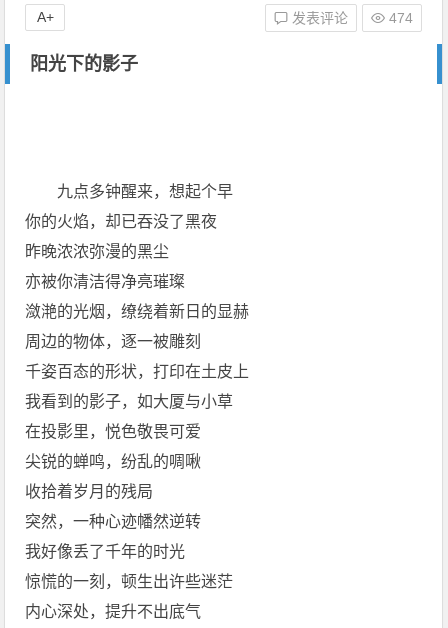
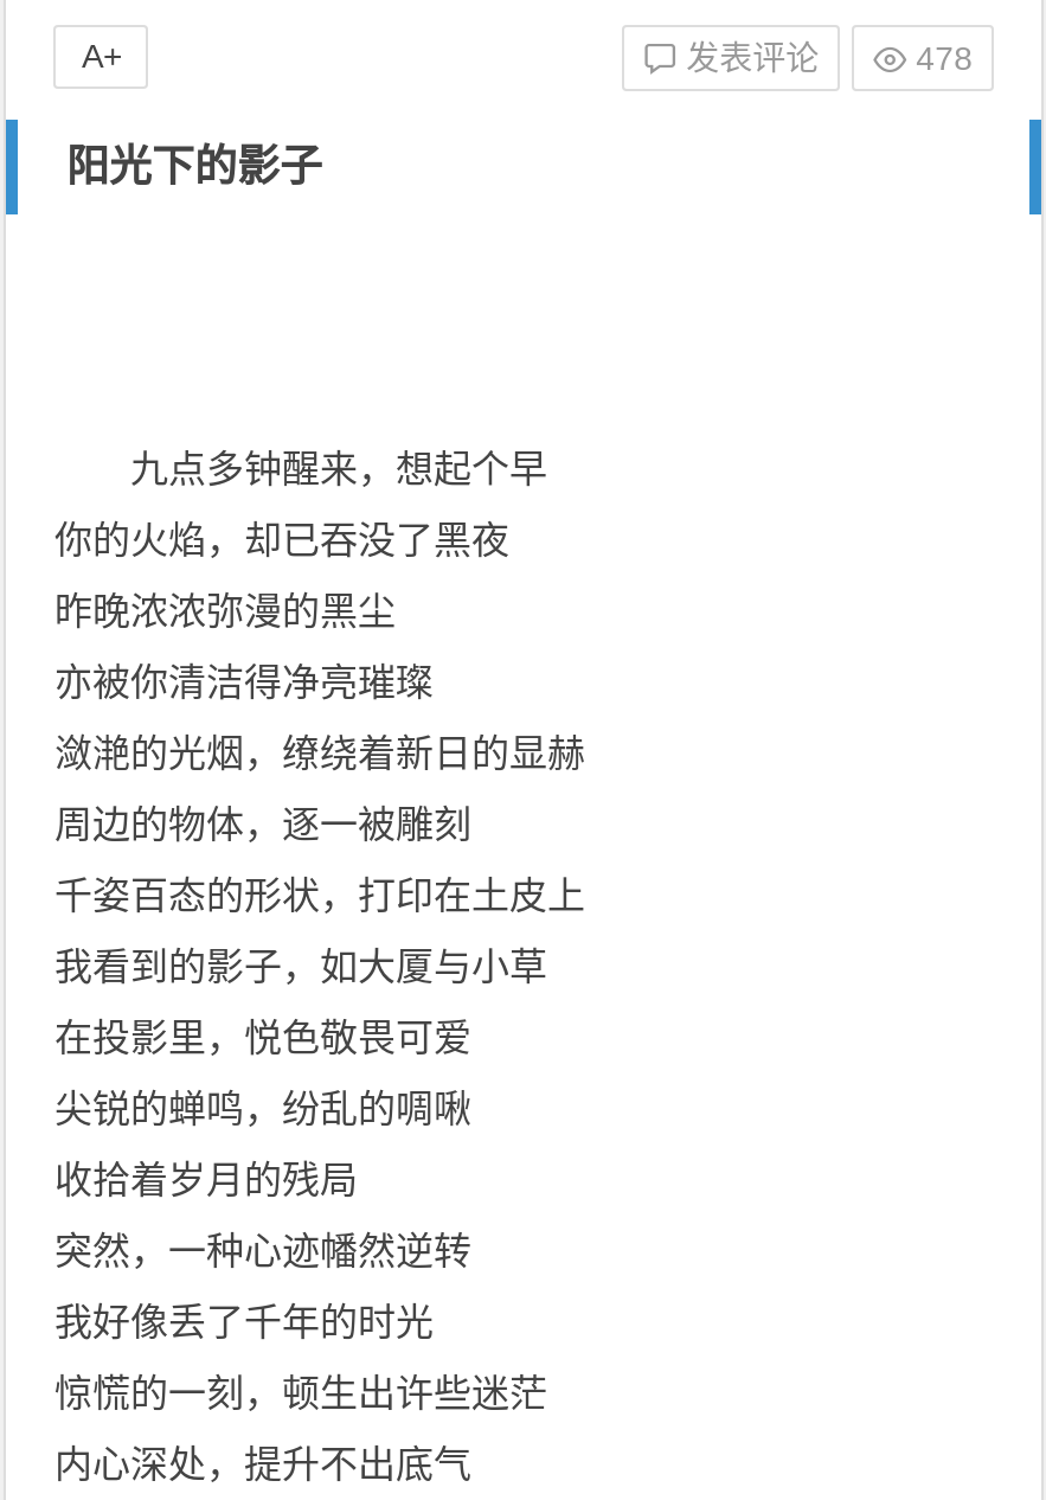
- 474
+ 478
